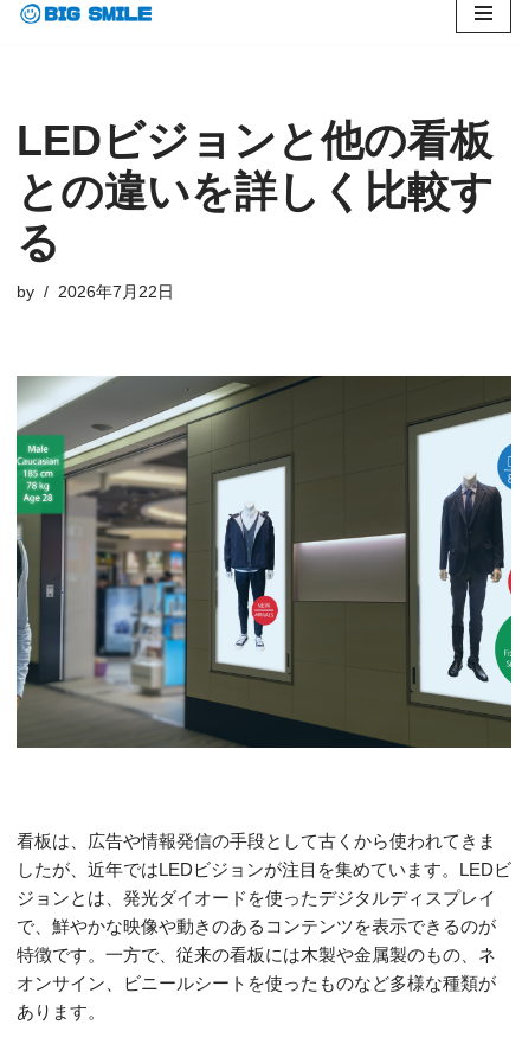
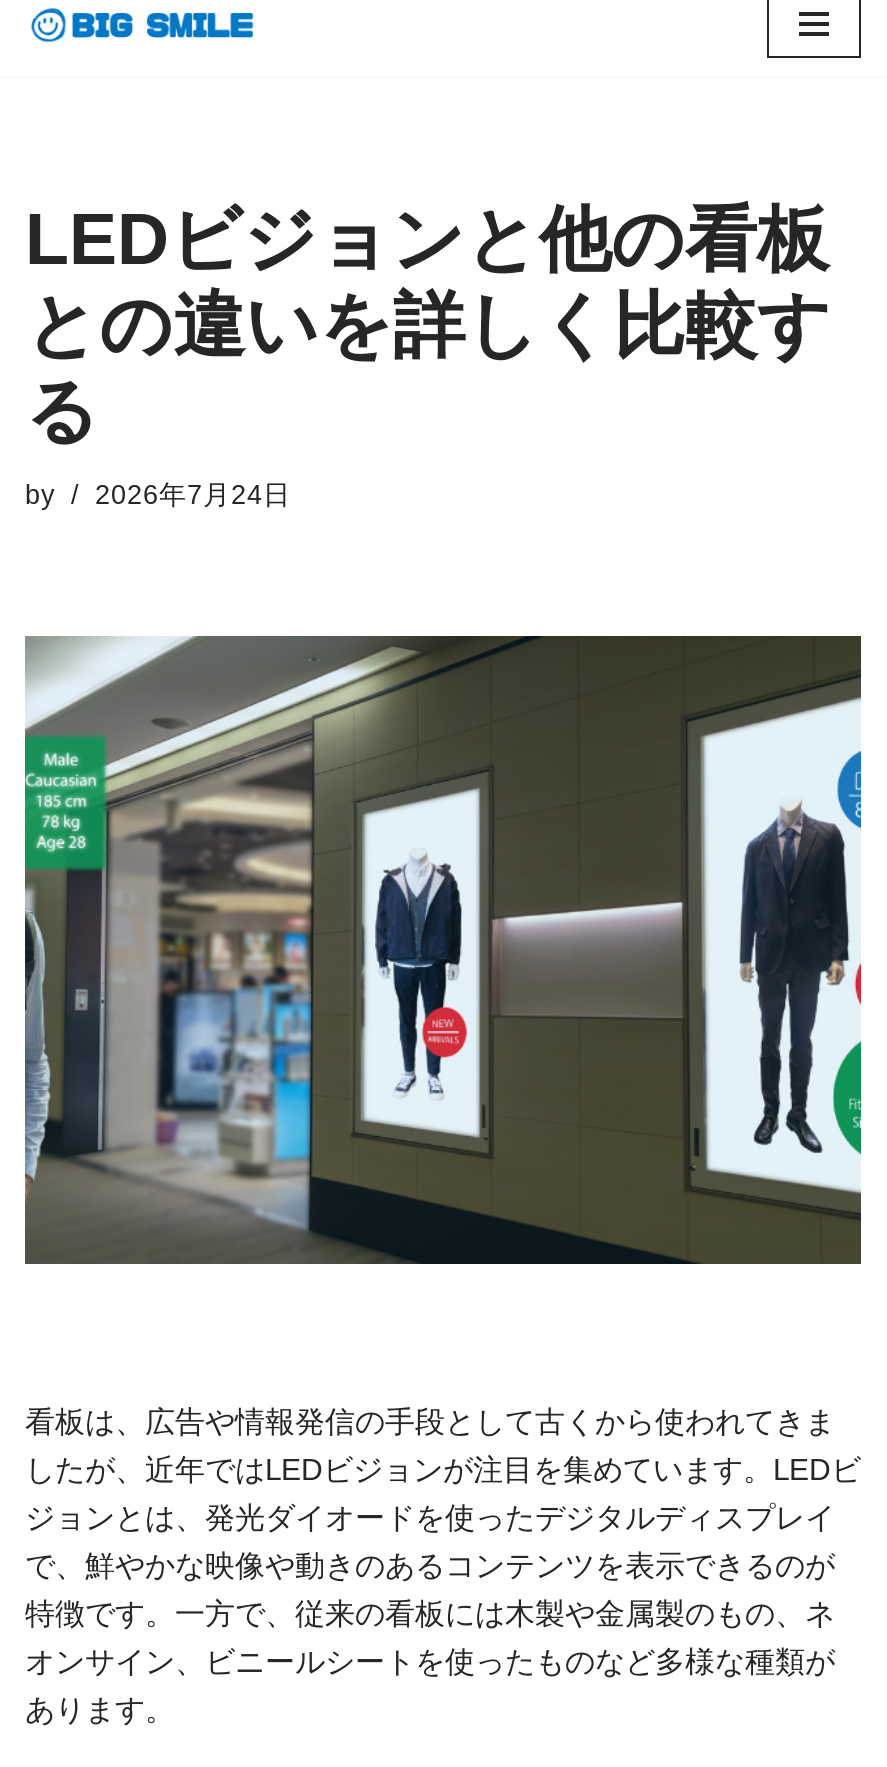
- 2026年7月22日
+ 2026年7月24日
